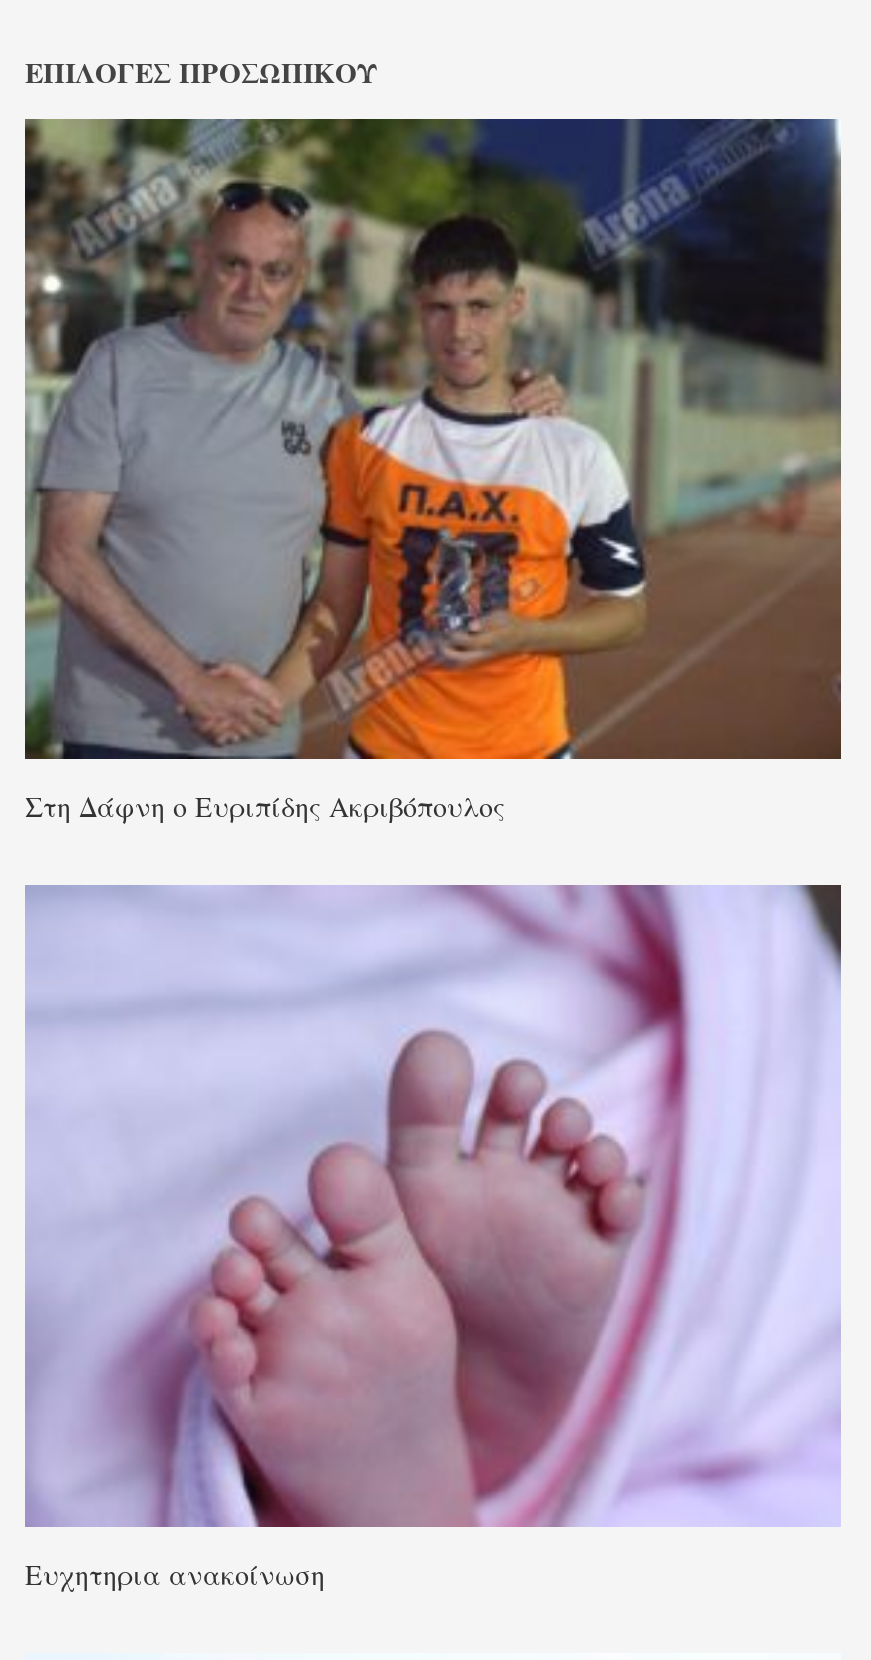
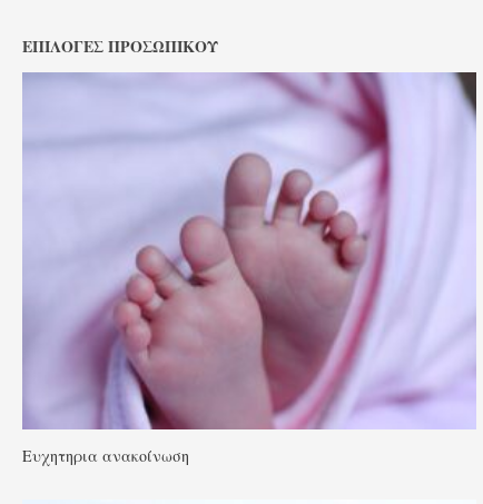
- [image]
- Στη Δάφνη ο Ευριπίδης Ακριβόπουλος
